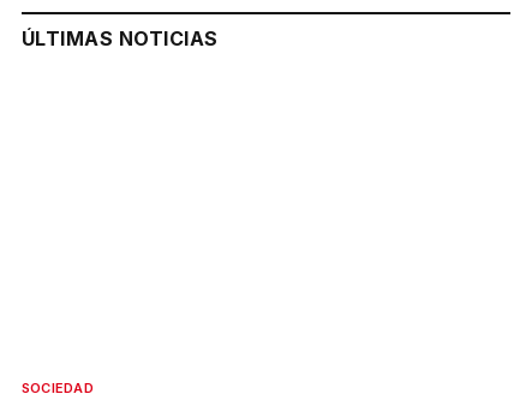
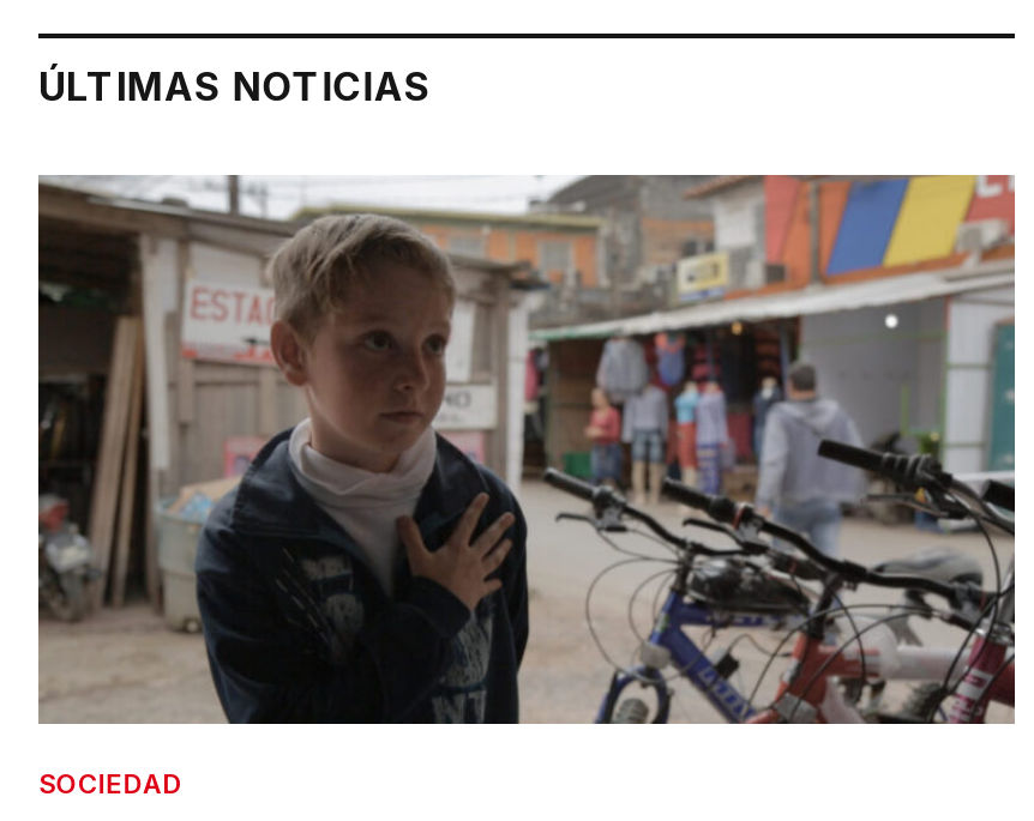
+ [image]
